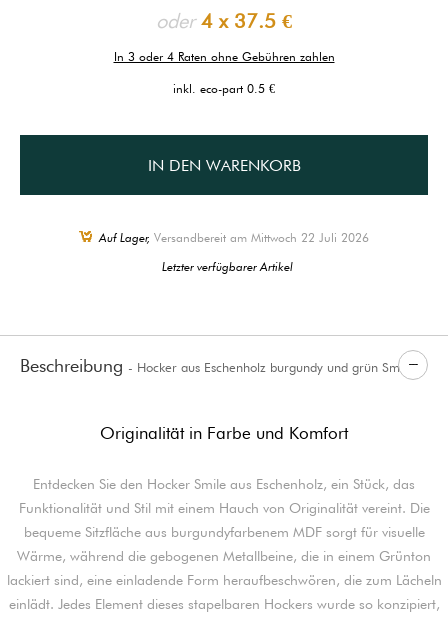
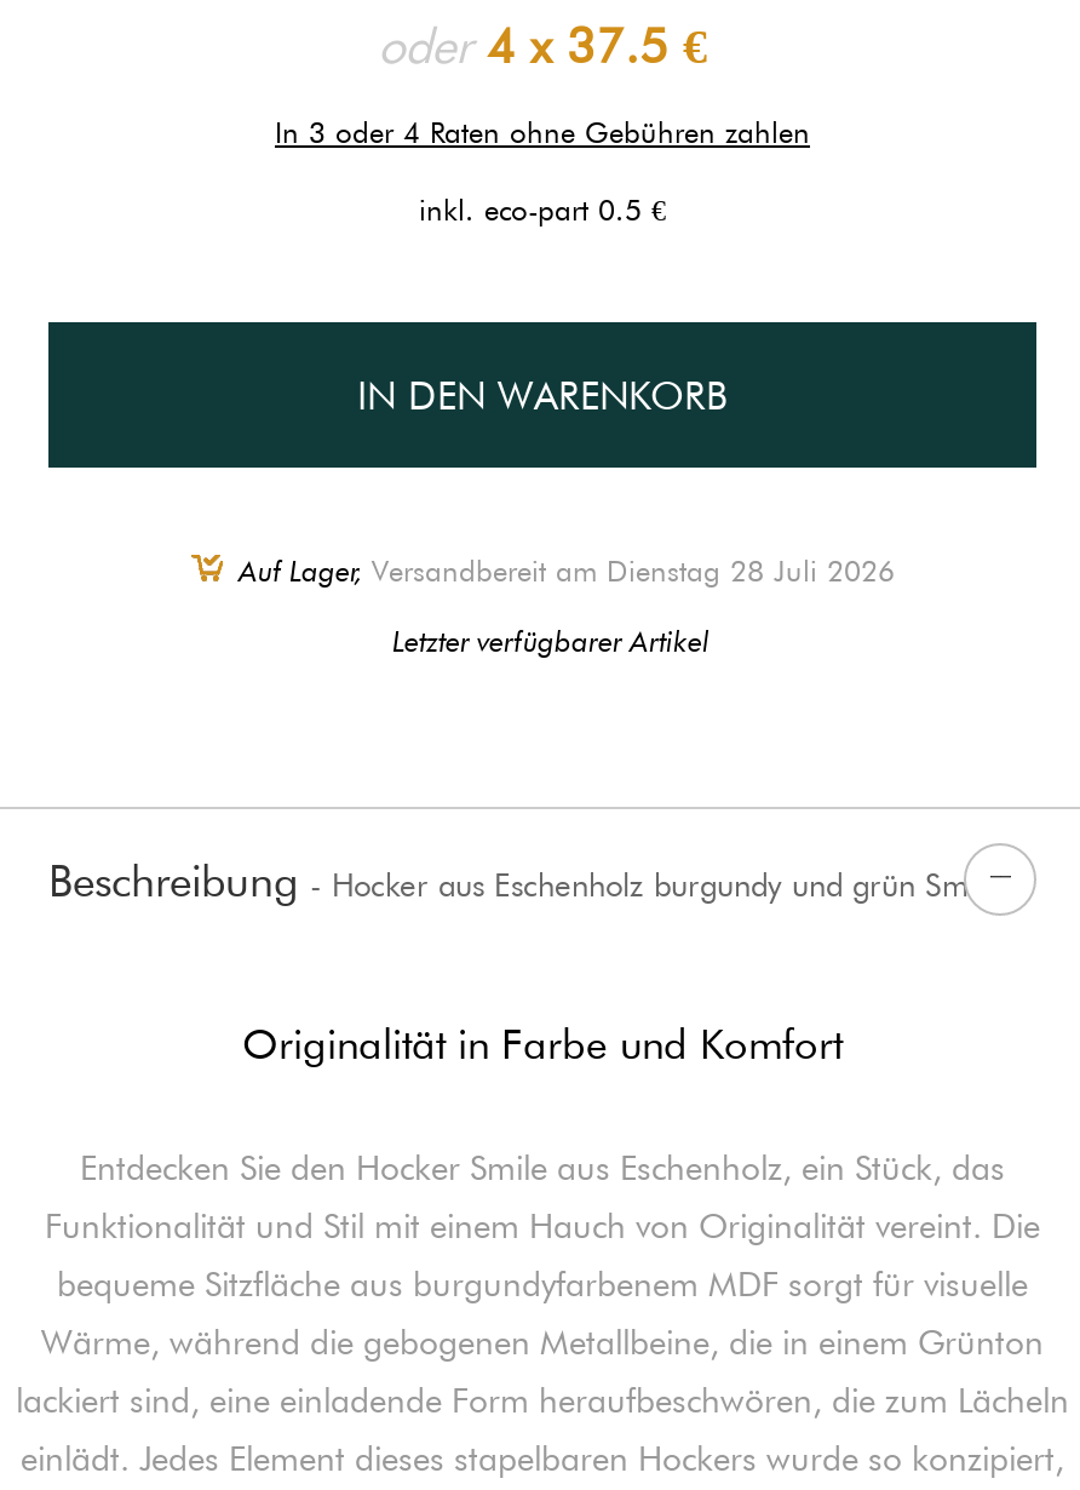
- Auf Lager, Versandbereit am Mittwoch 22 Juli 2026
+ Auf Lager, Versandbereit am Dienstag 28 Juli 2026
